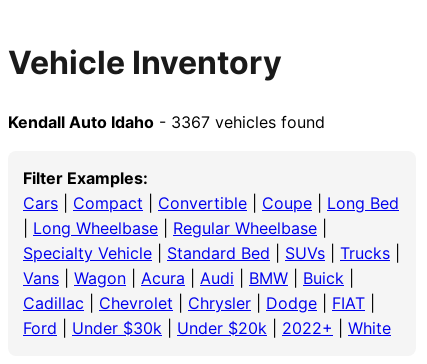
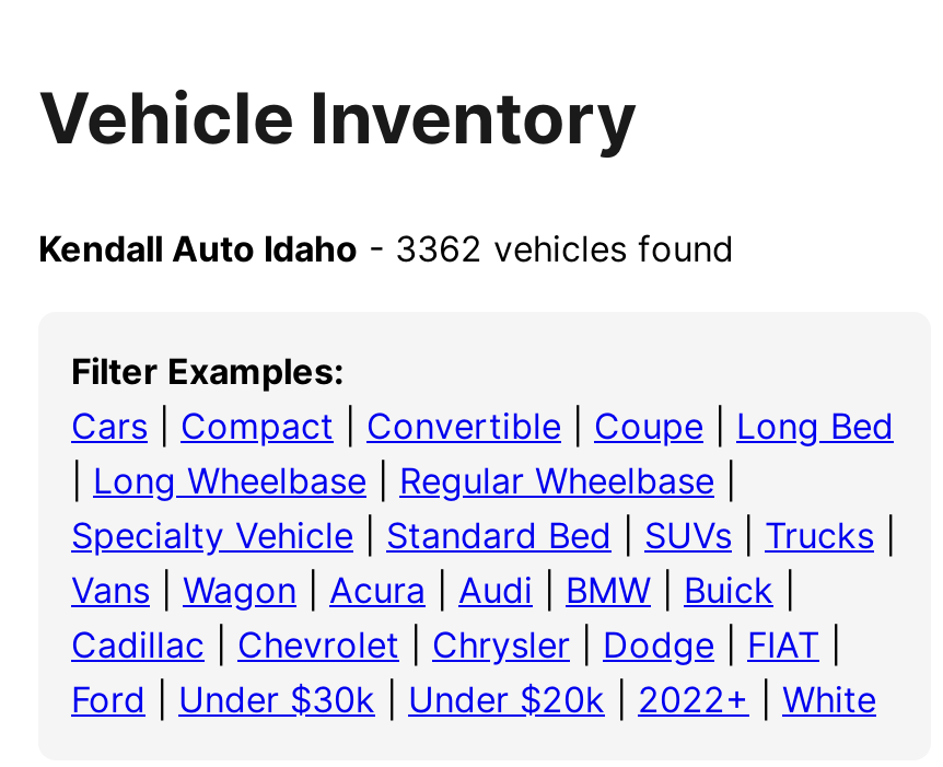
- Kendall Auto Idaho - 3367 vehicles found
+ Kendall Auto Idaho - 3362 vehicles found
